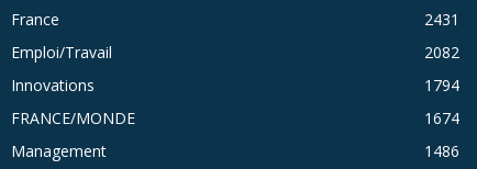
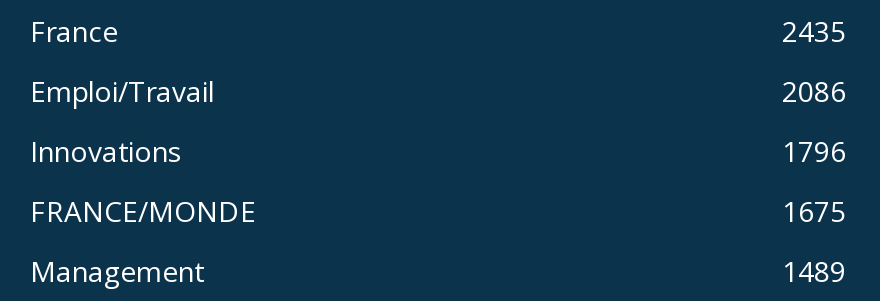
- 2431
+ 2435

- 2082
+ 2086

- 1794
+ 1796

- 1674
+ 1675

- 1486
+ 1489
